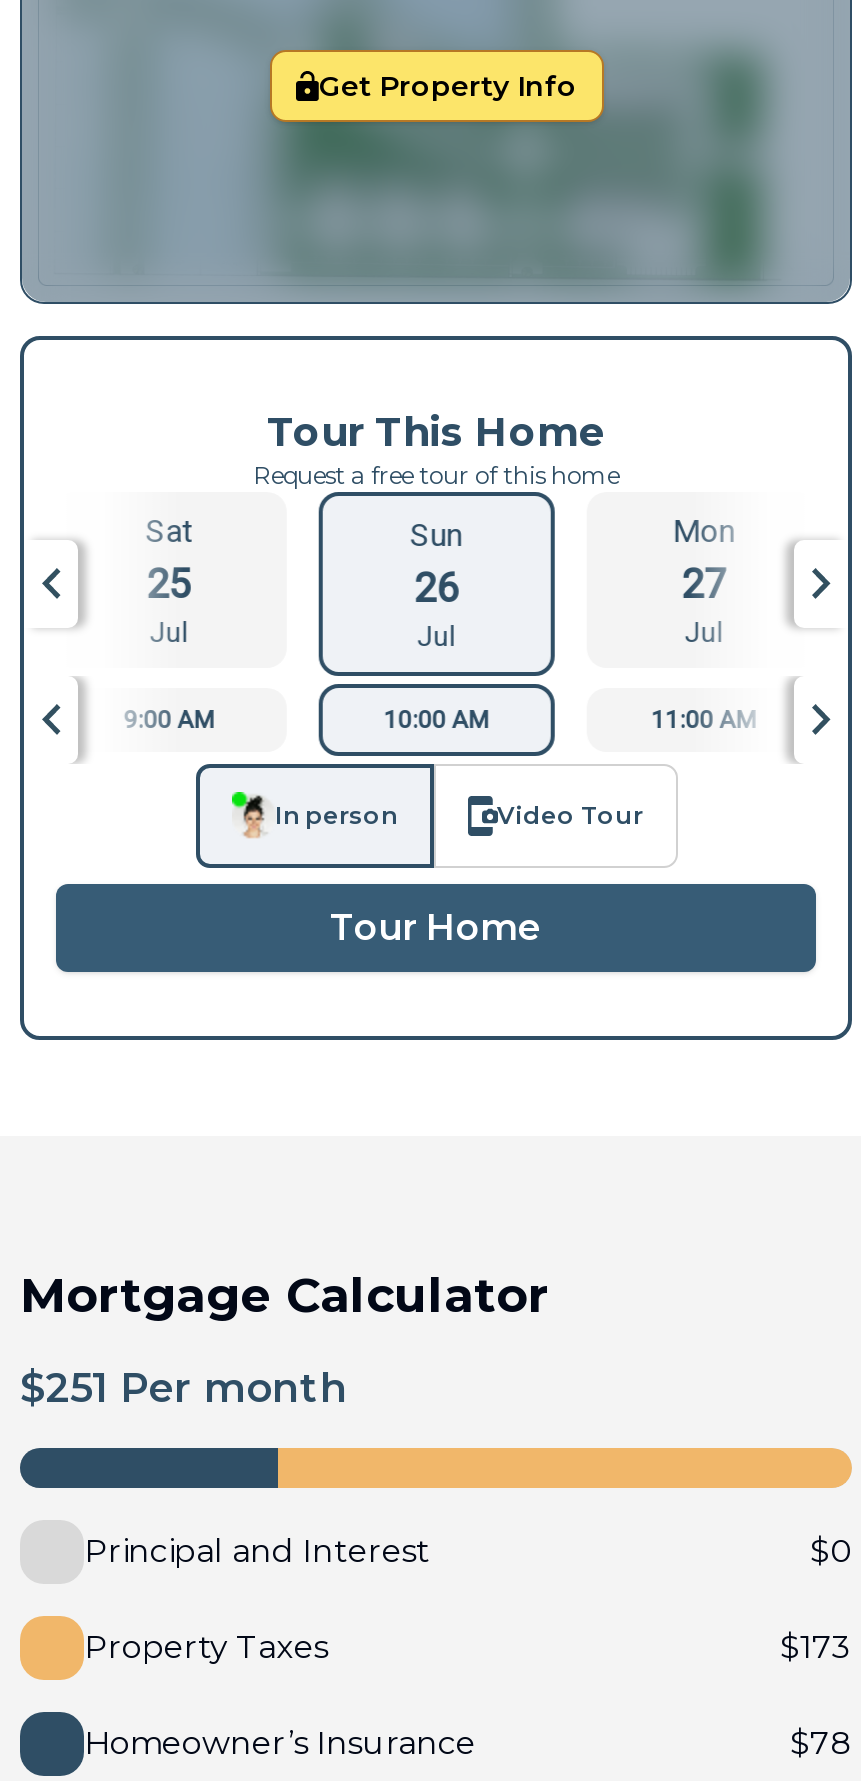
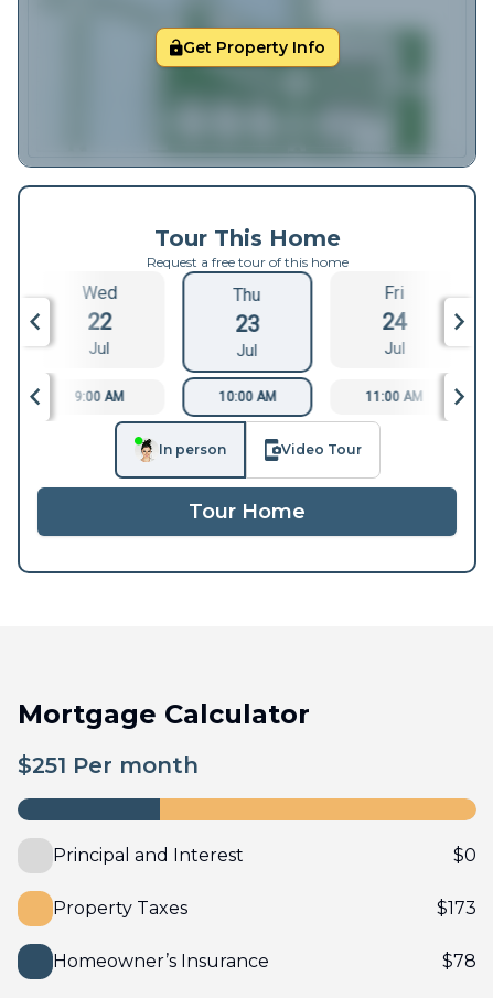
- Sat
- 25
+ Wed
+ 22

- Sun
- 26
+ Thu
+ 23

- Mon
- 27
+ Fri
+ 24
